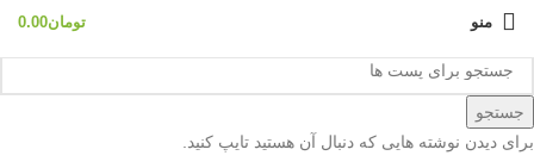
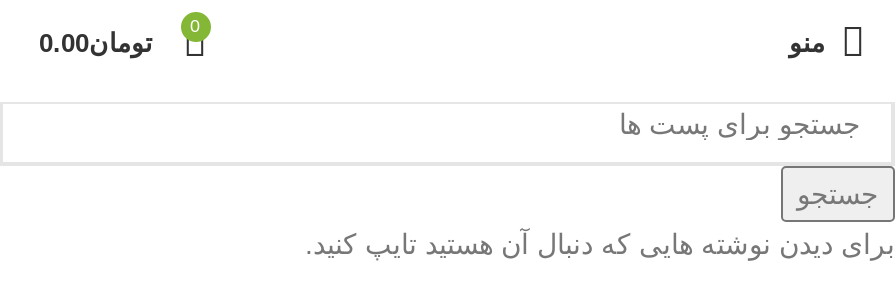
+ 0
